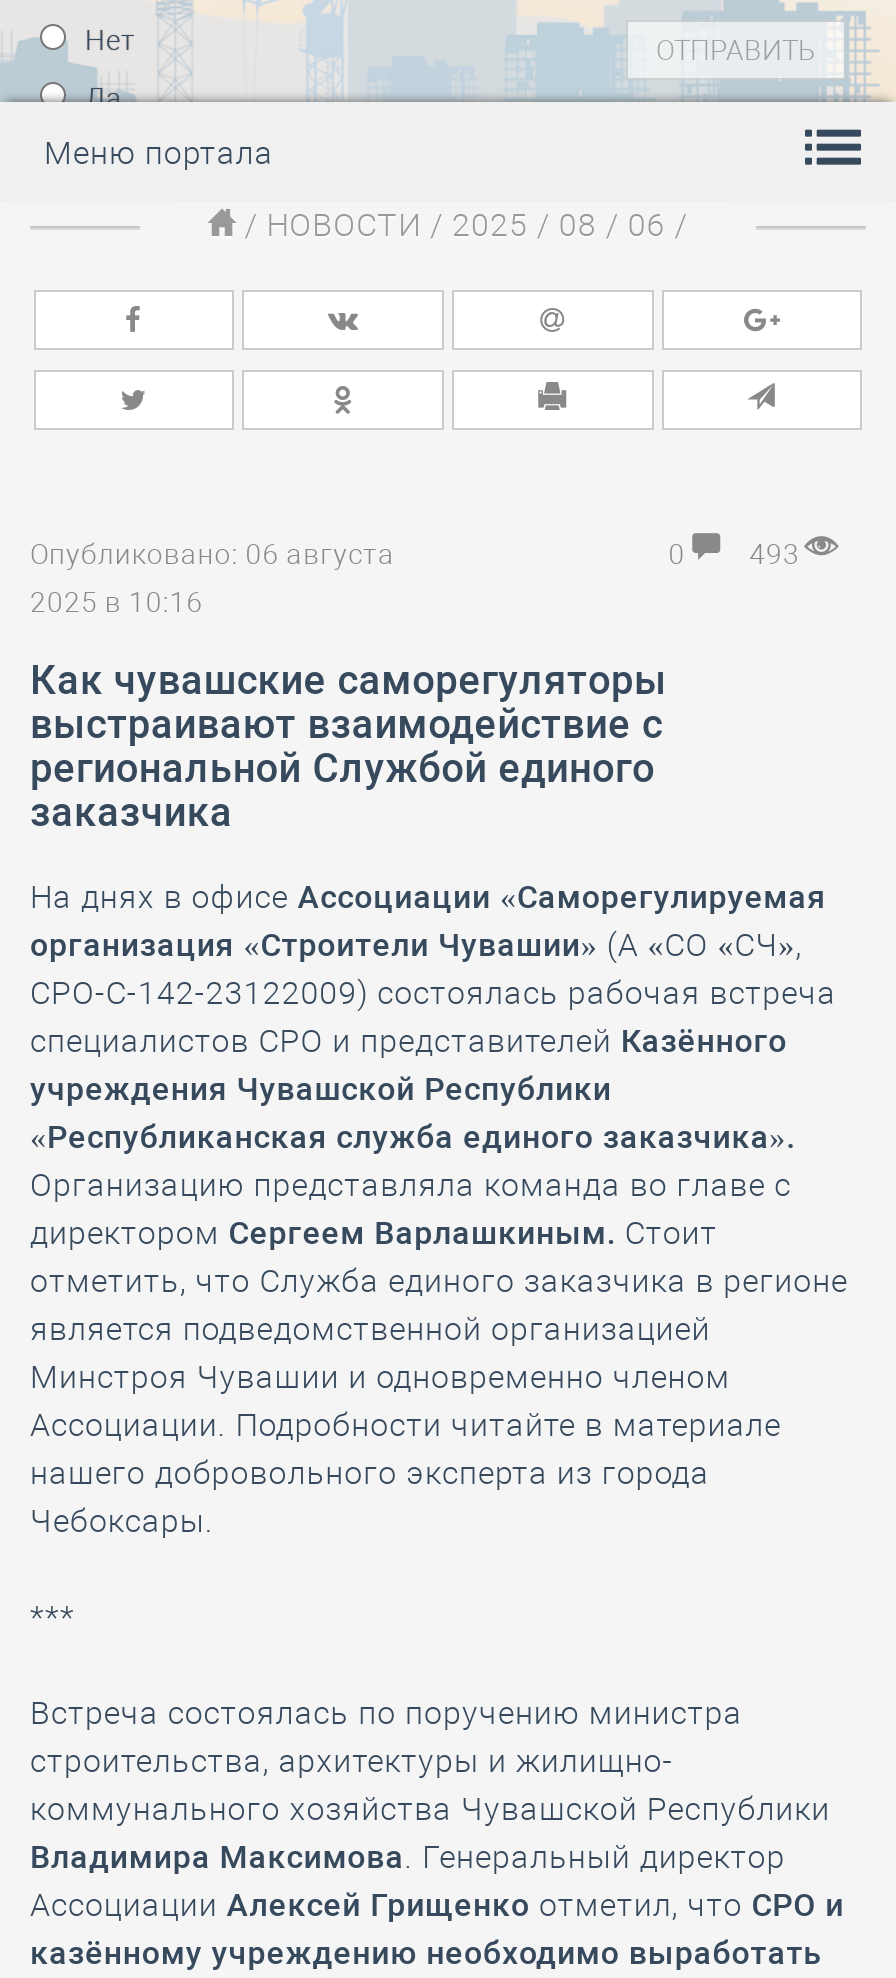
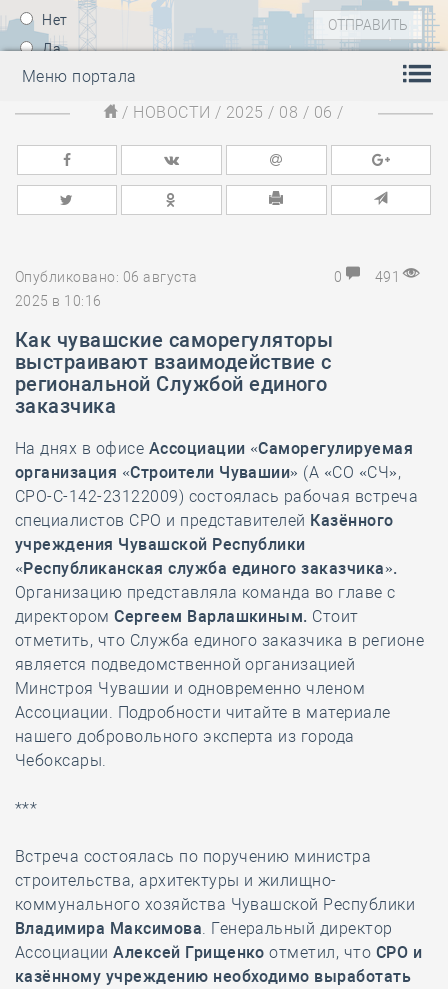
- 0 493
+ 0 491
